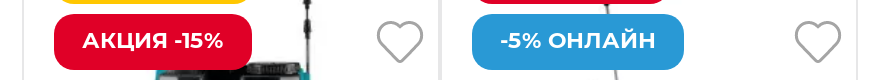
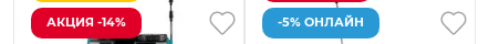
- АКЦИЯ -15%
+ АКЦИЯ -14%
